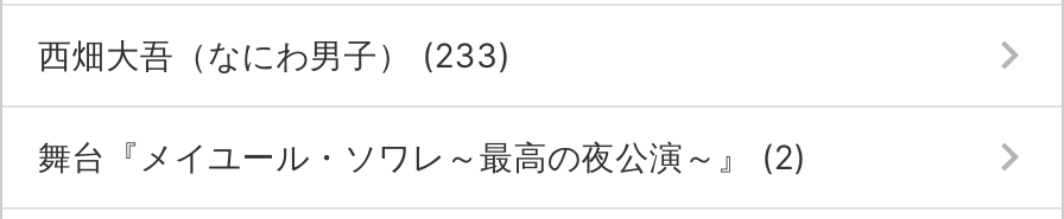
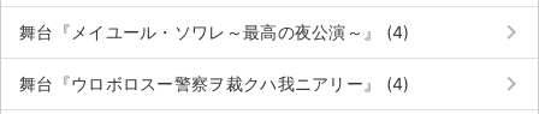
- 西畑大吾（なにわ男子） (233)
+ 舞台『メイユール・ソワレ～最高の夜公演～』 (4)

- 舞台『メイユール・ソワレ～最高の夜公演～』 (2)
+ 舞台『ウロボロスー警察ヲ裁クハ我ニアリー』 (4)
